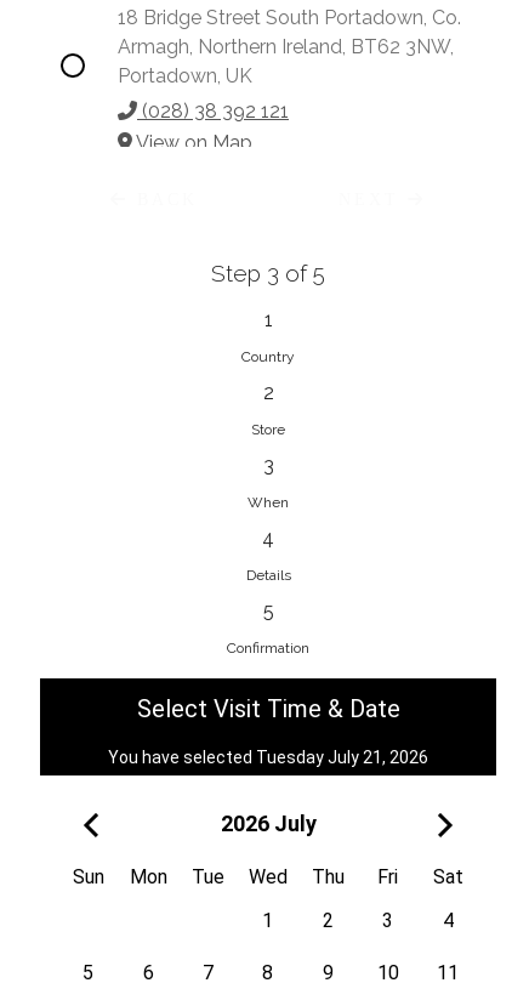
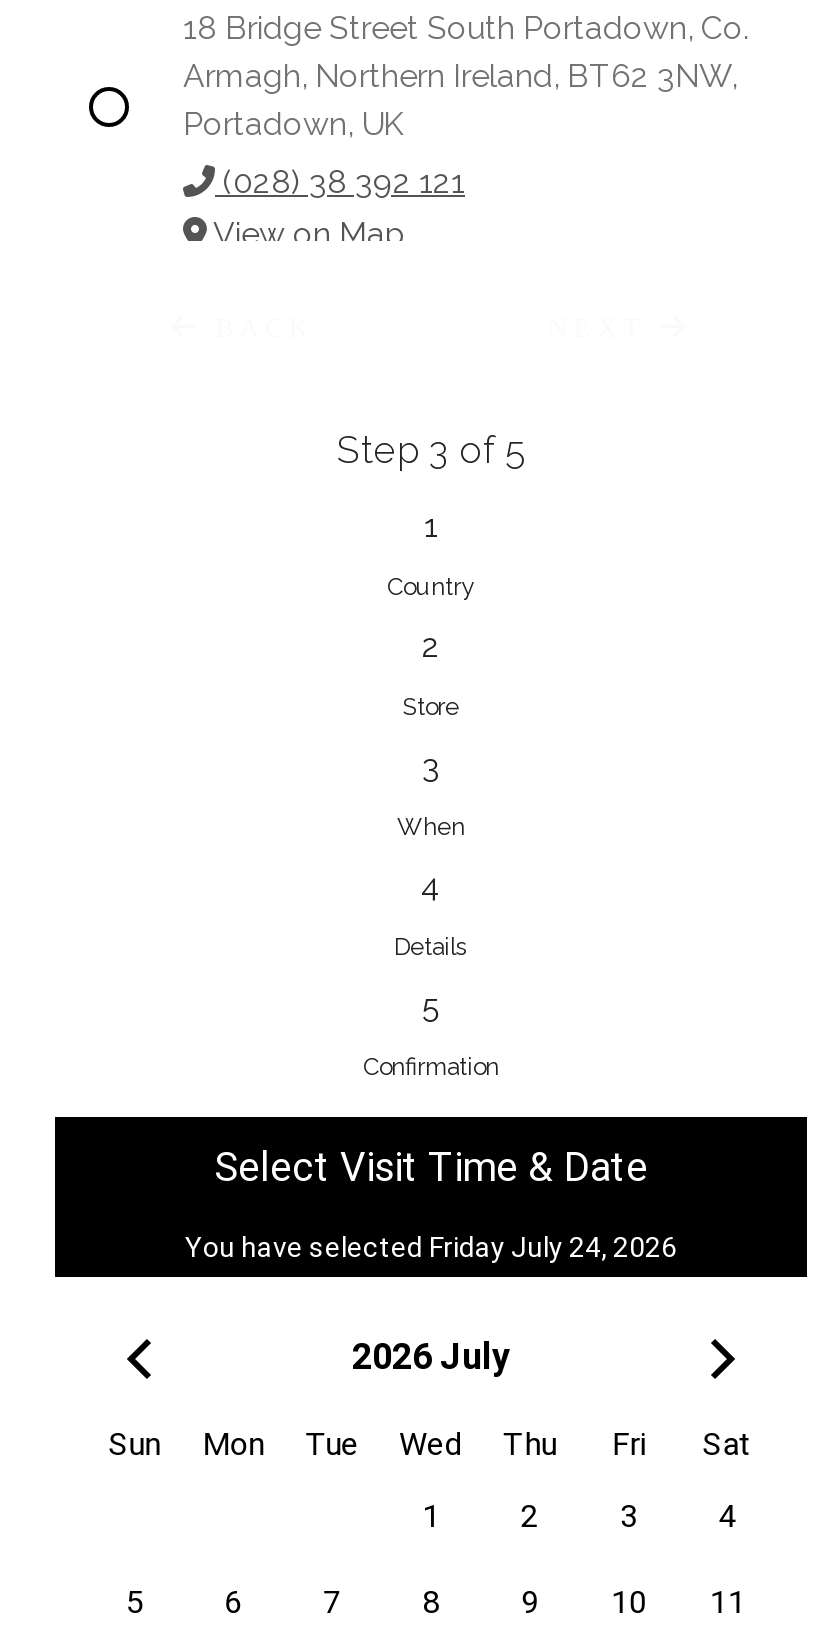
- You have selected Tuesday July 21, 2026
+ You have selected Friday July 24, 2026
